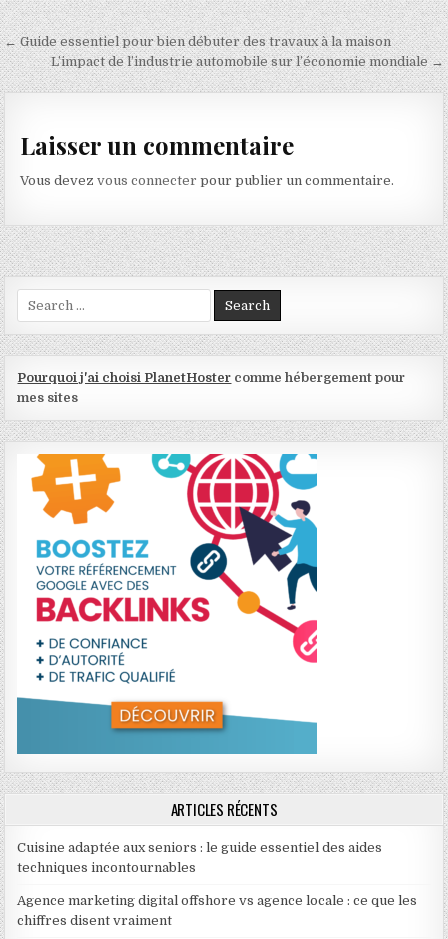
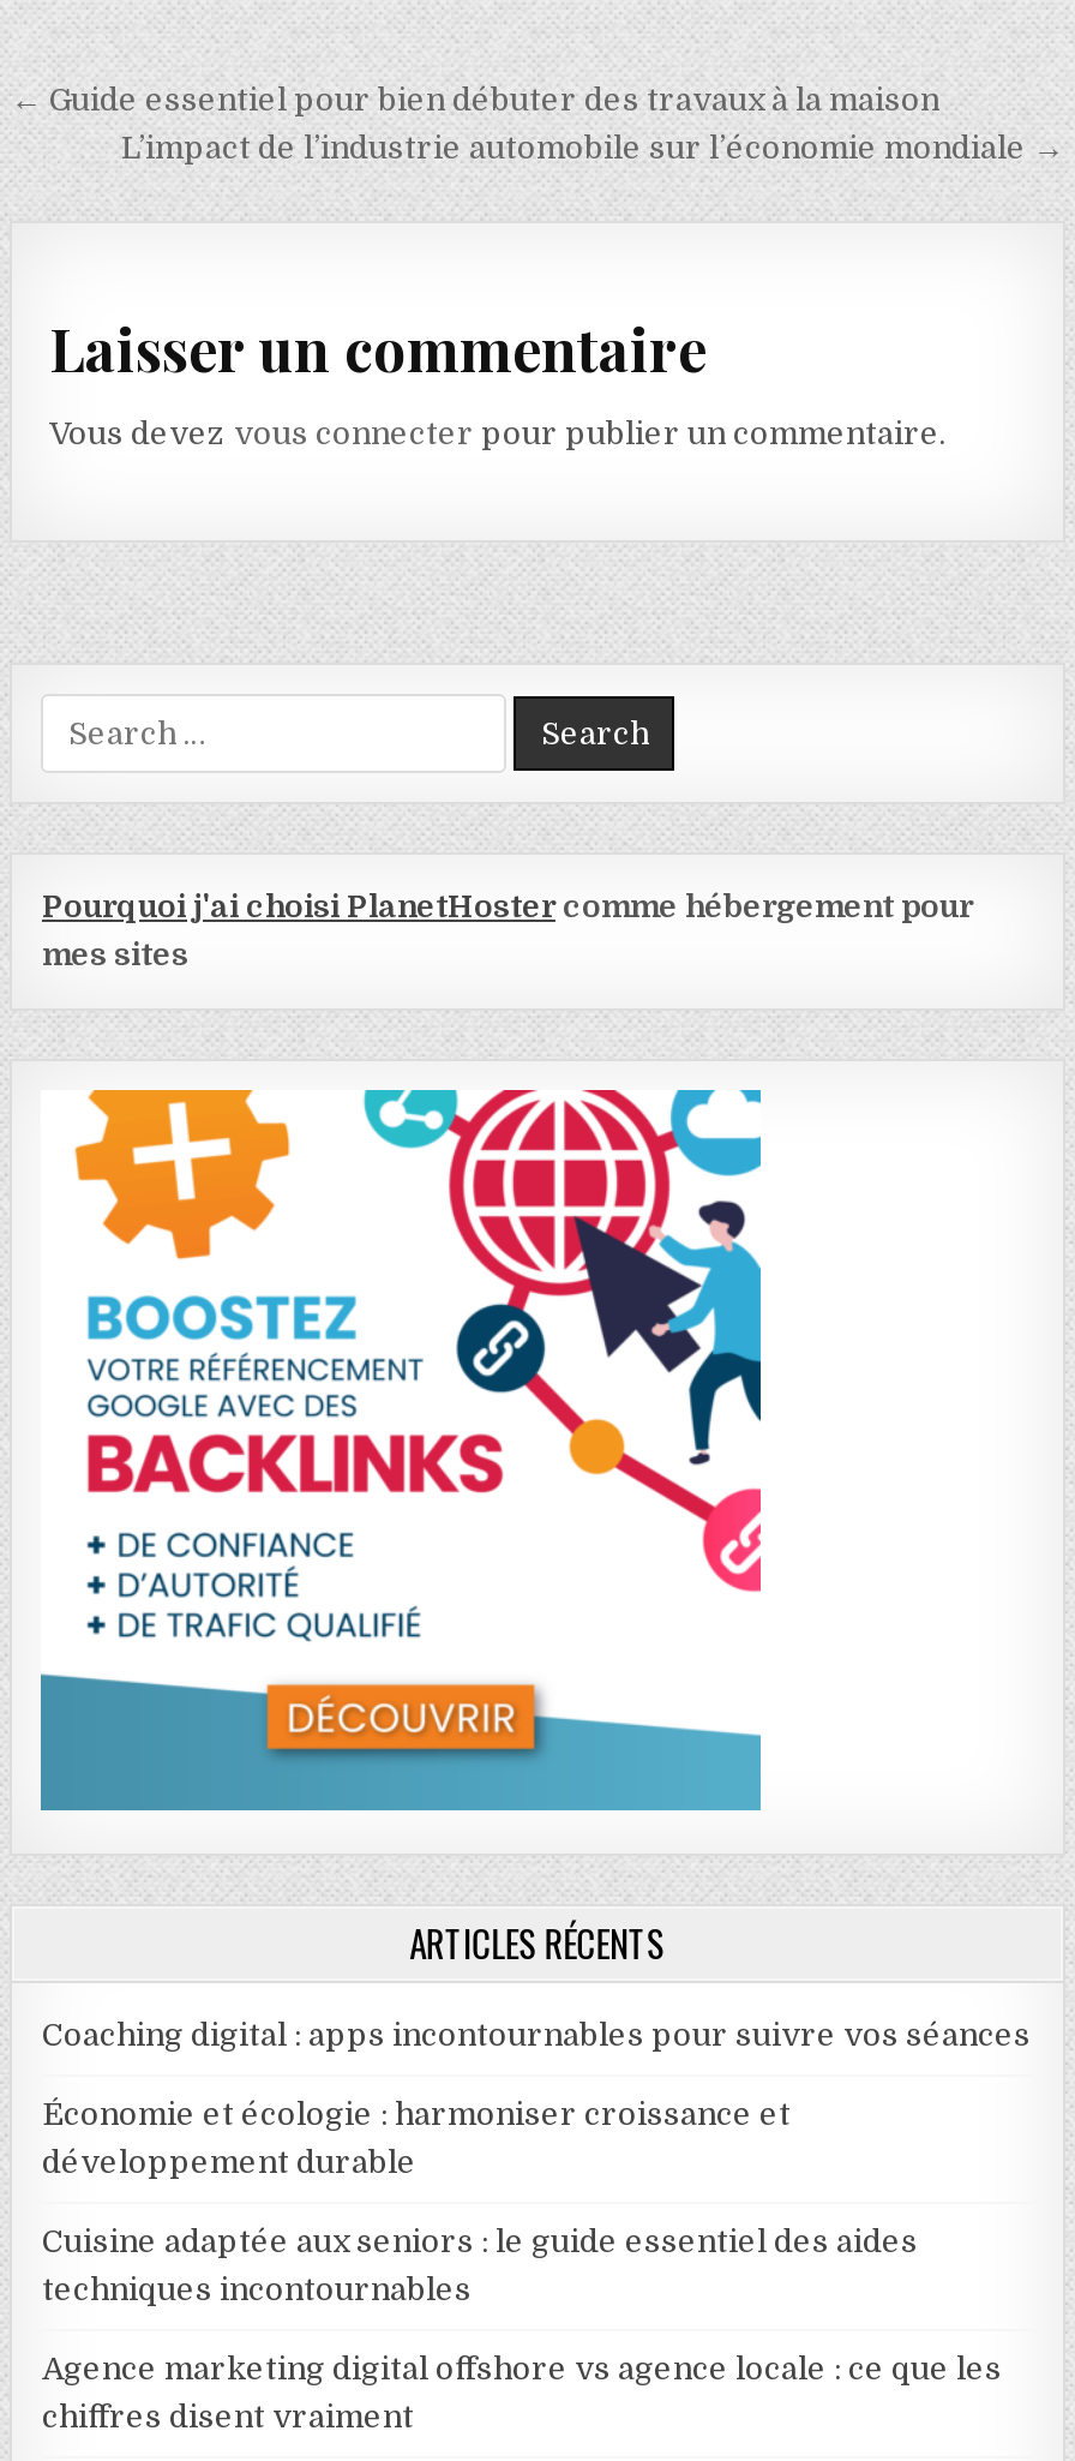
+ Coaching digital : apps incontournables pour suivre vos séances
+ Économie et écologie : harmoniser croissance et
+ développement durable
